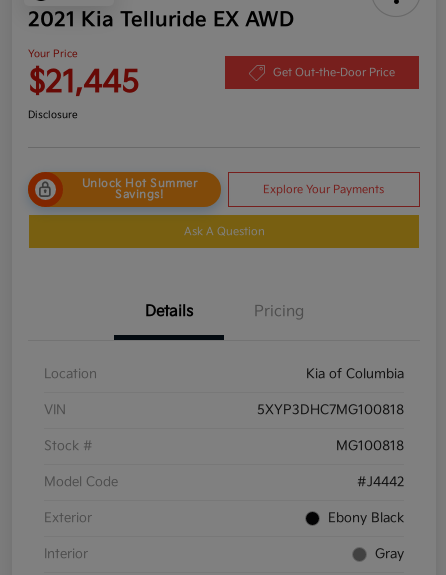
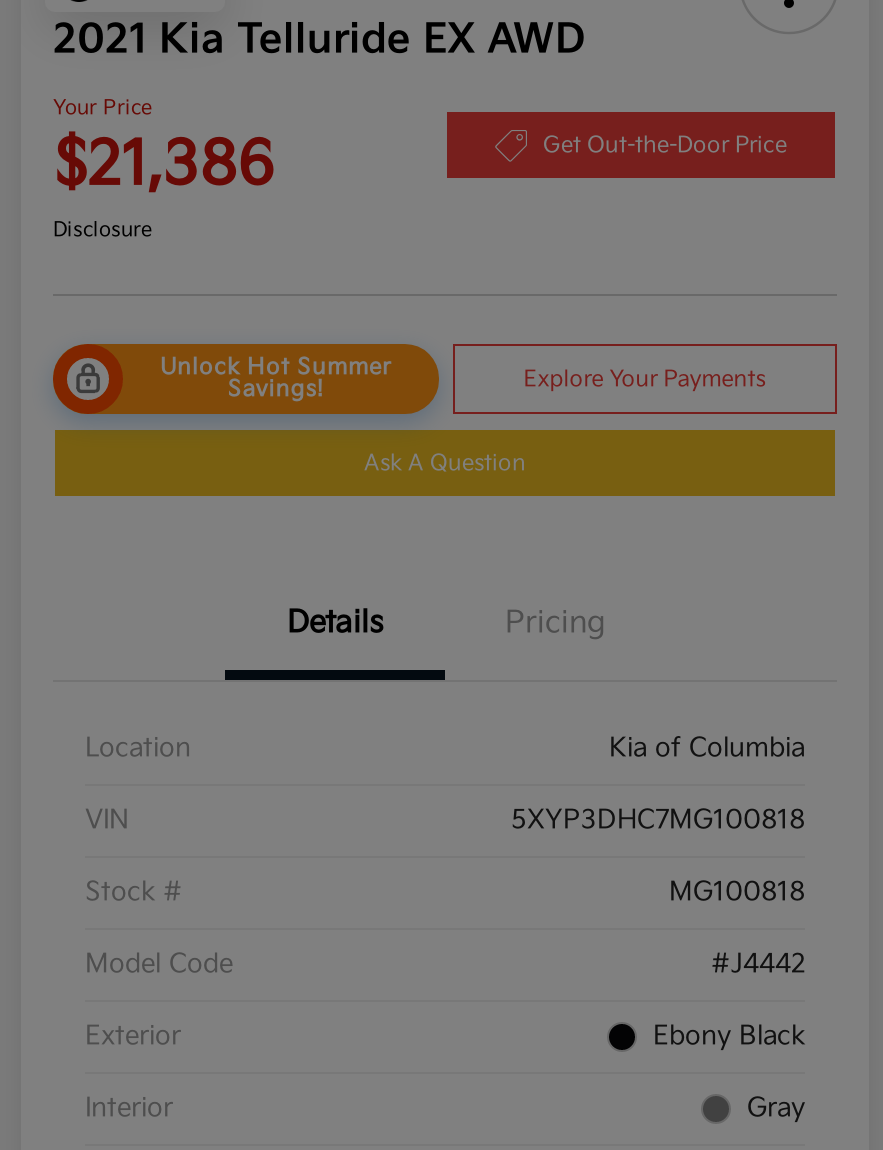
- $21,445
+ $21,386
